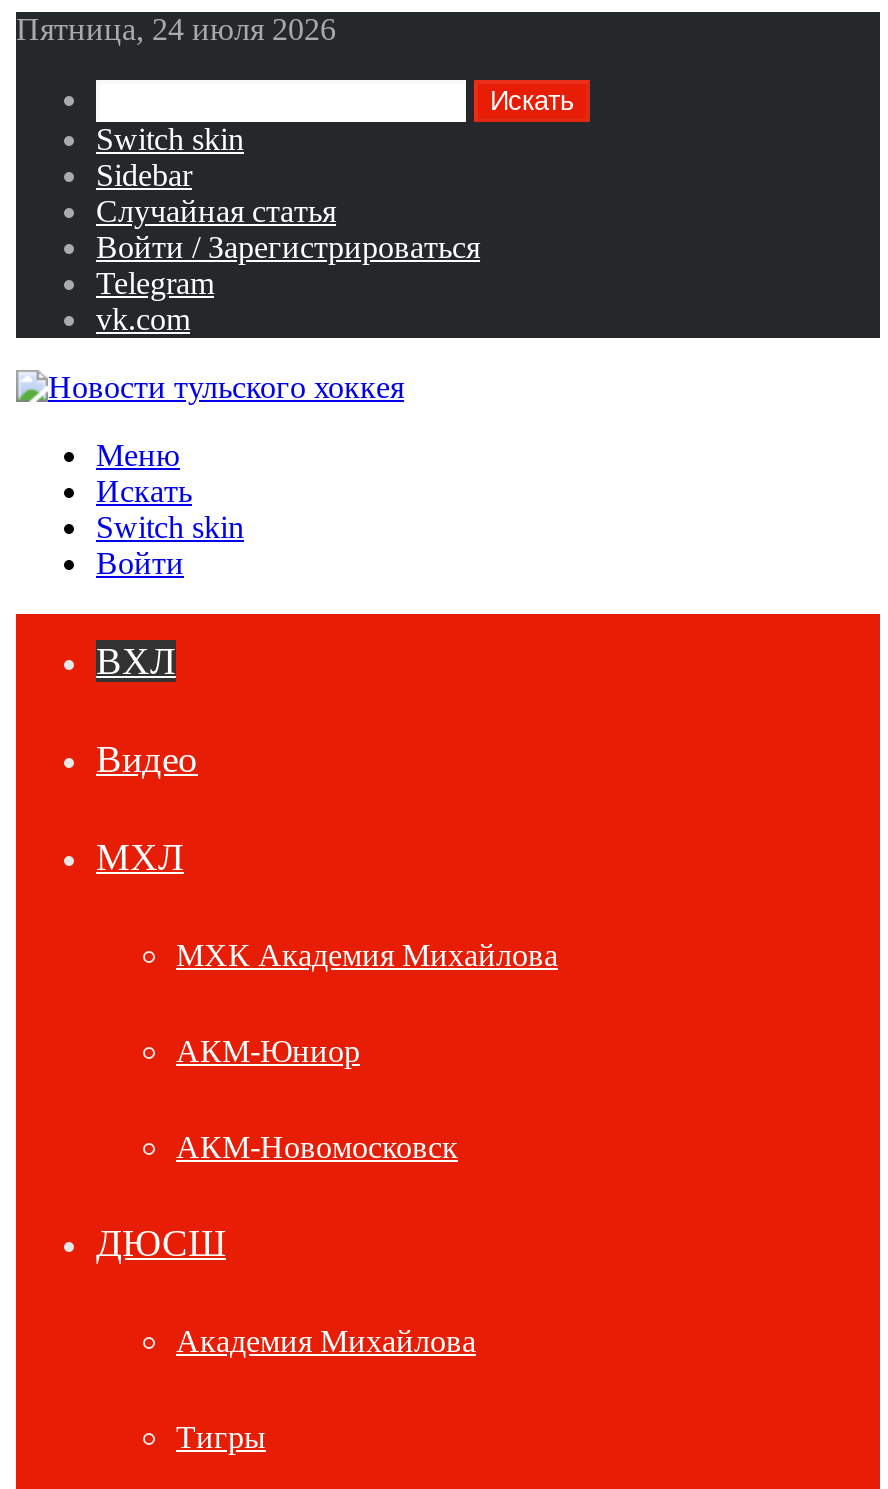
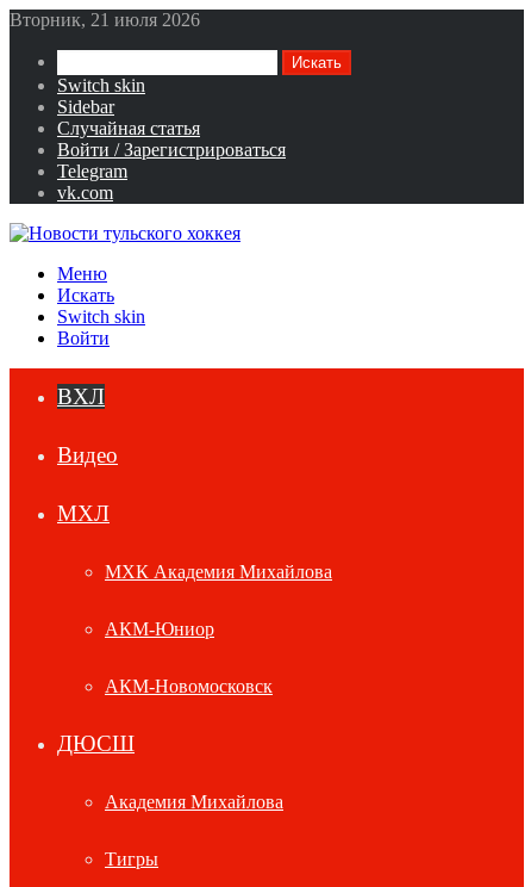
- Пятница, 24 июля 2026
+ Вторник, 21 июля 2026
